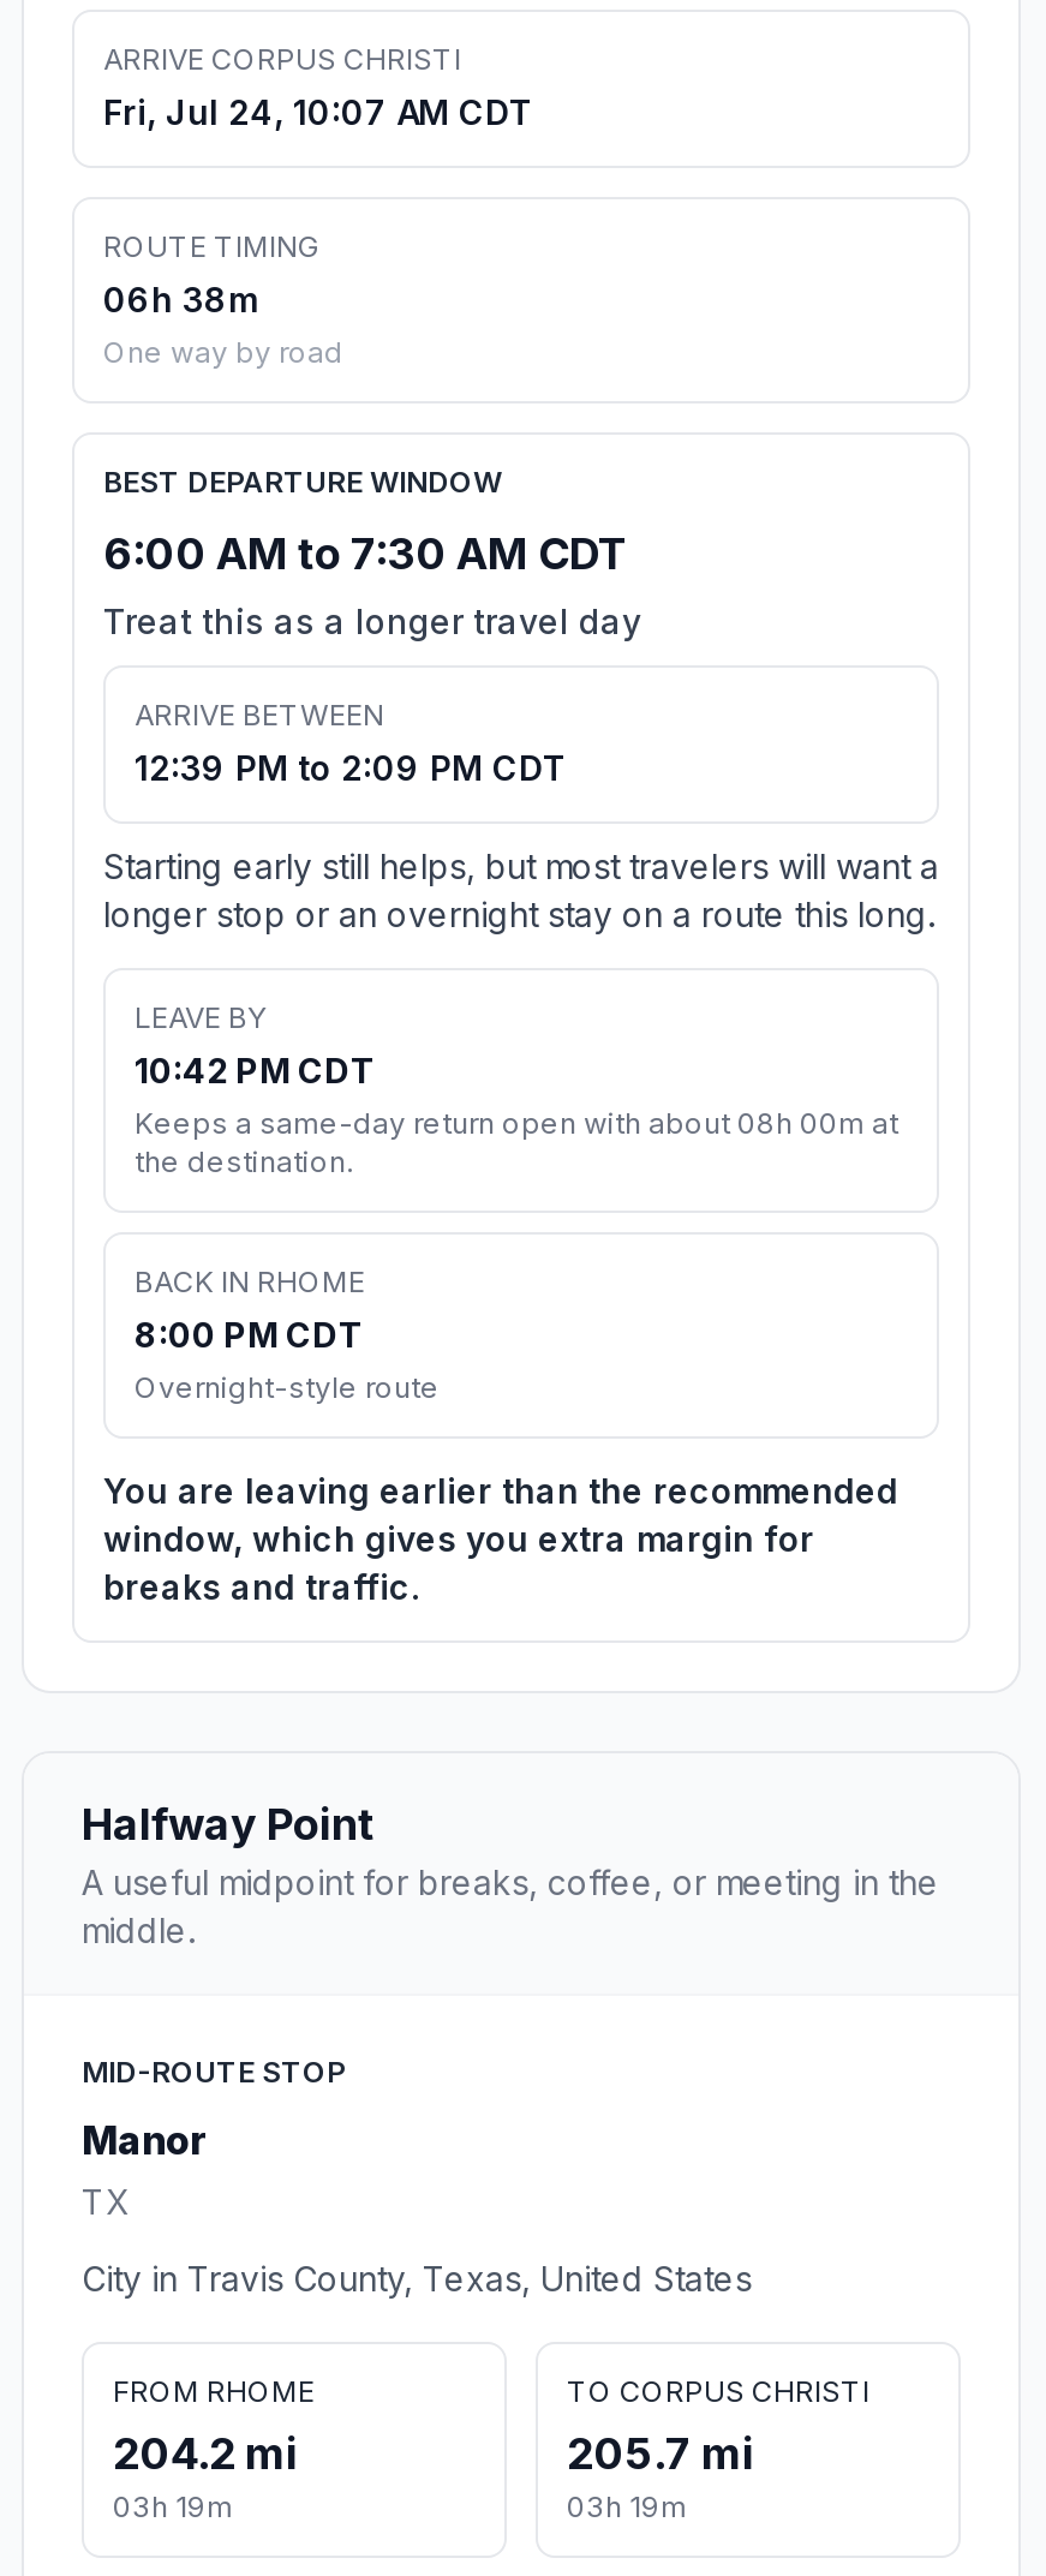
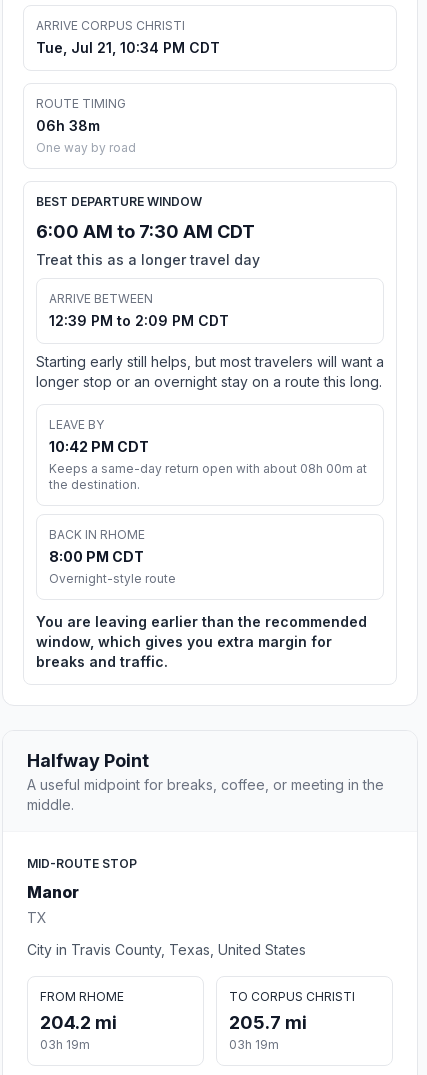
- Fri, Jul 24, 10:07 AM CDT
+ Tue, Jul 21, 10:34 PM CDT
